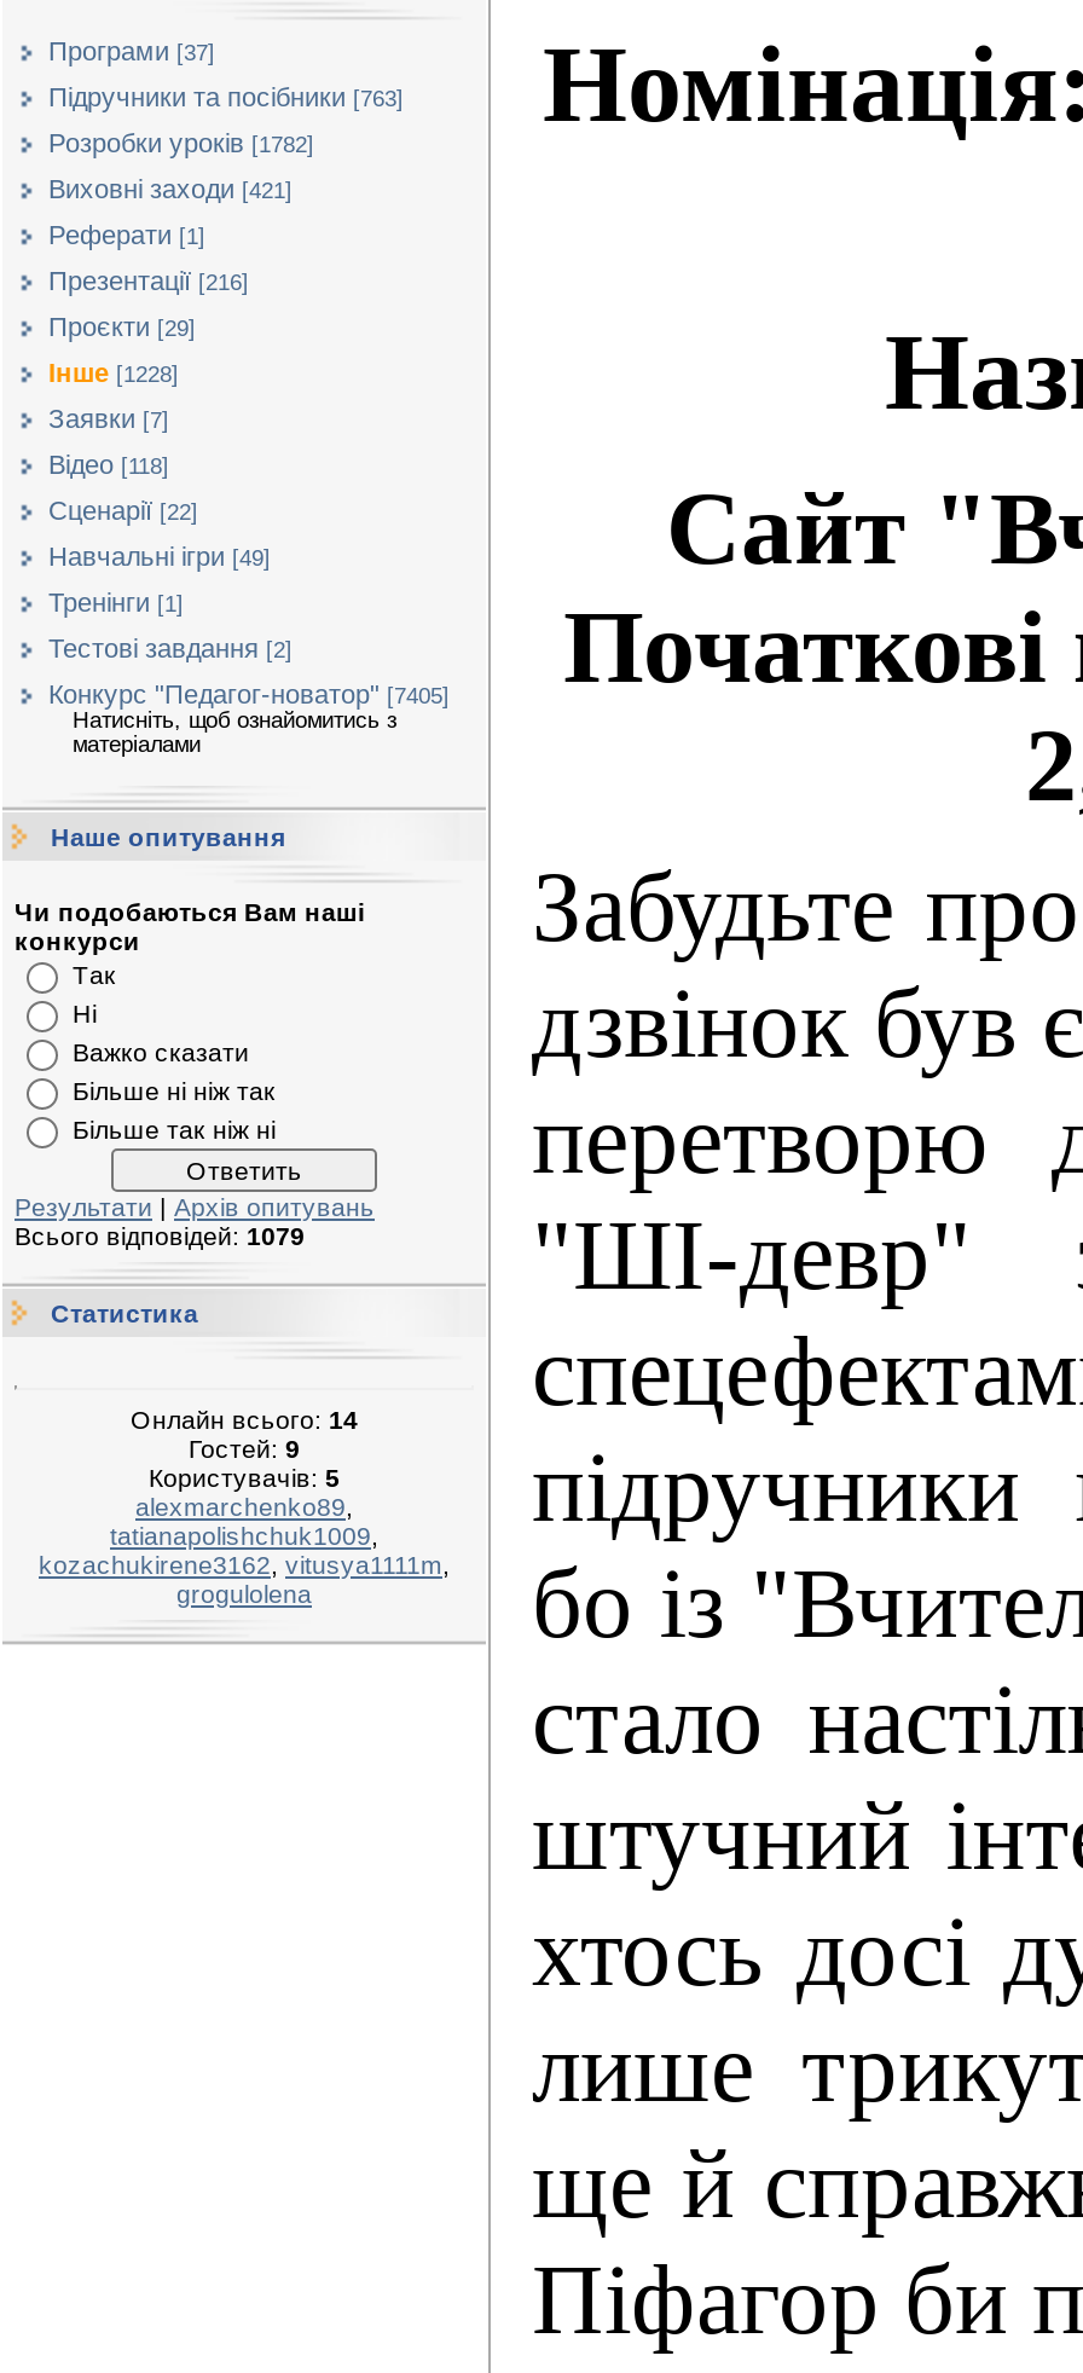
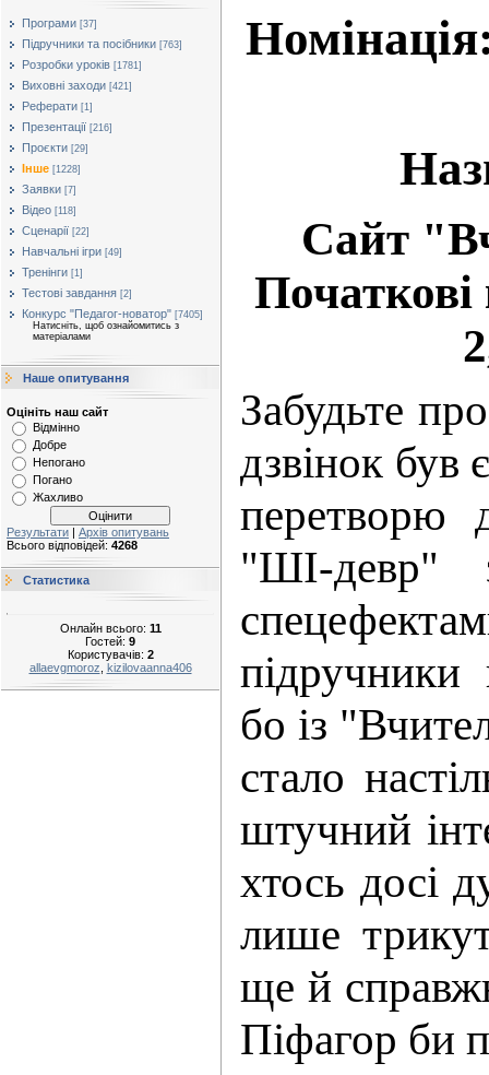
- Розробки уроків [1782]
+ Розробки уроків [1781]

- Чи подобаються Вам наші
- конкурси
- Так
- Ні
- Важко сказати
- Більше ні ніж так
- Більше так ніж ні
+ Оцініть наш сайт
+ Відмінно
+ Добре
+ Непогано
+ Погано
+ Жахливо

- Всього відповідей:1079
+ Всього відповідей:4268

- Онлайн всього: 14
+ Онлайн всього: 11

- Користувачів: 5
- alexmarchenko89,
- tatianapolishchuk1009,
- kozachukirene3162,vitusya1111m,
- grogulolena
+ Користувачів: 2
+ allaevgmoroz, kizilovaanna406
